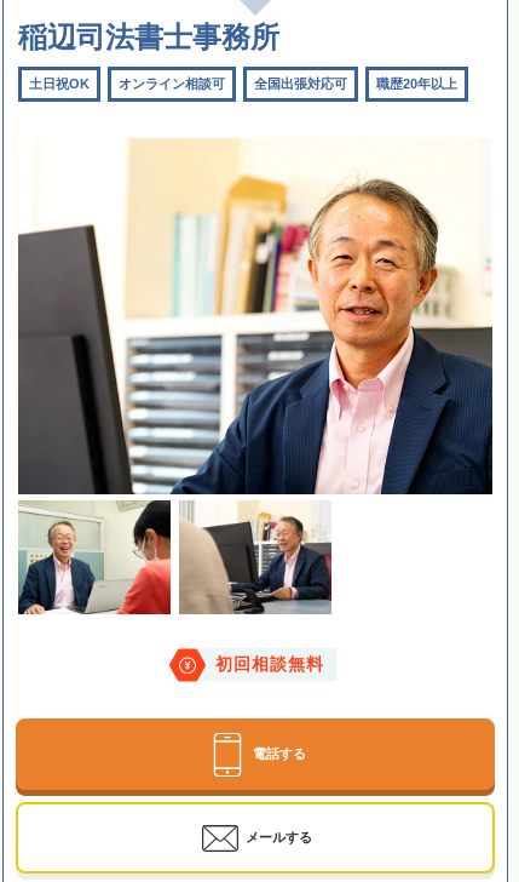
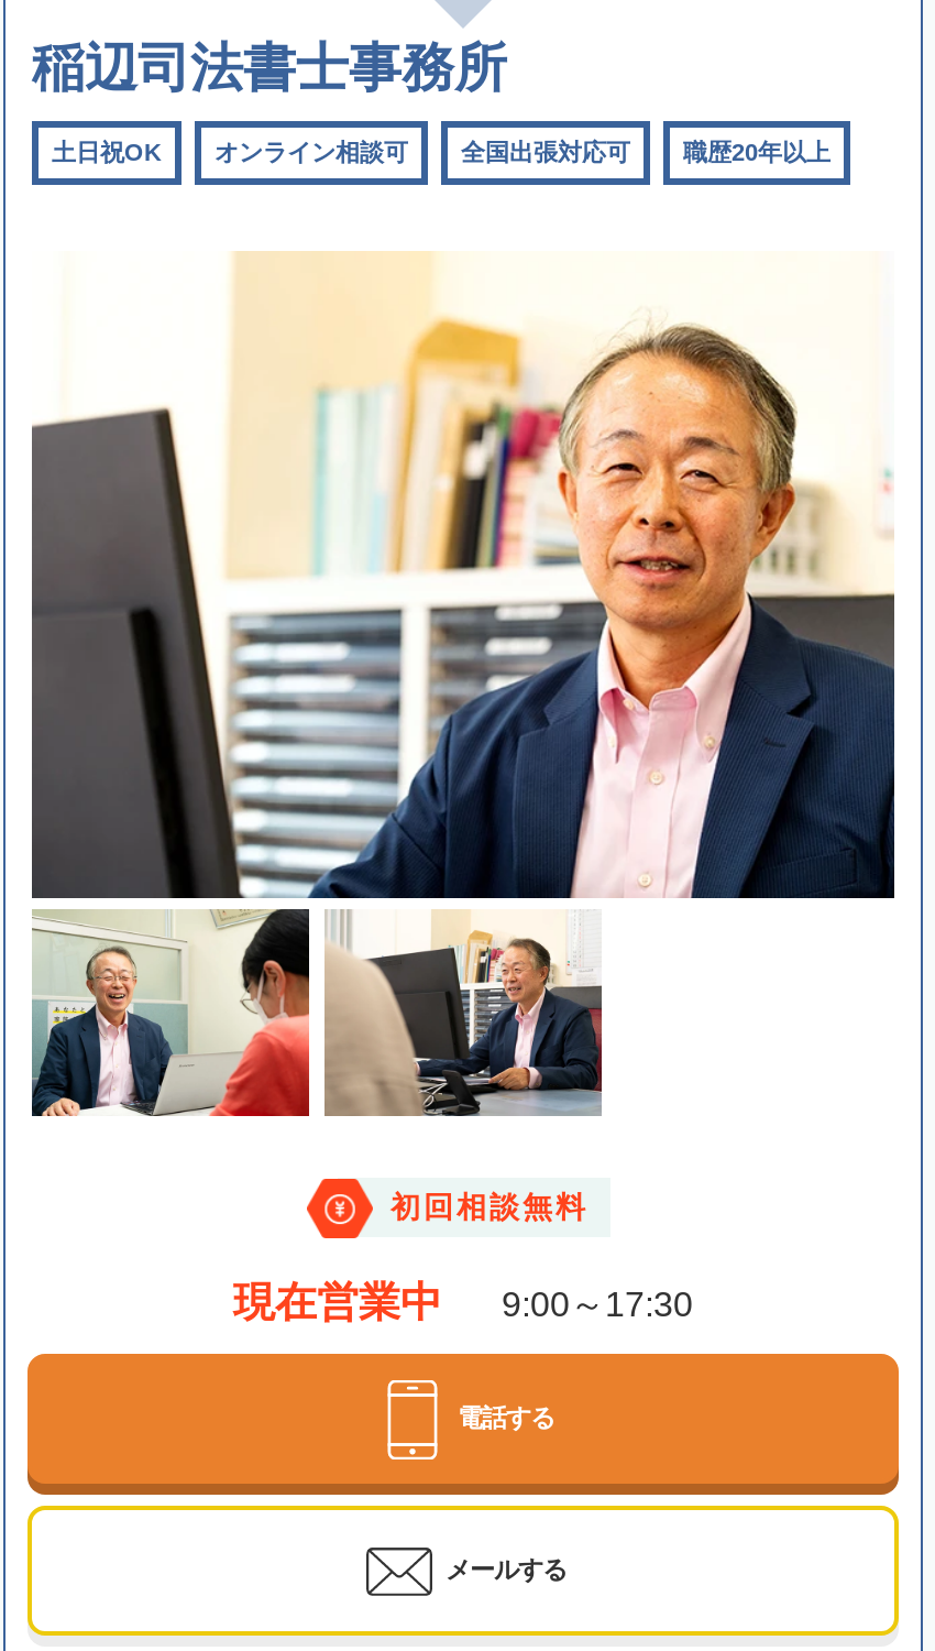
+ 現在営業中
+ 9:00～17:30
